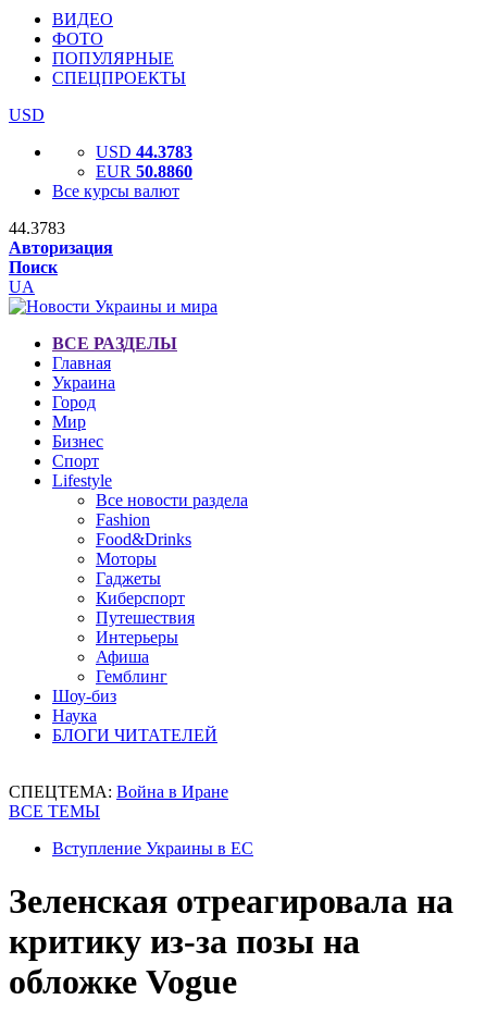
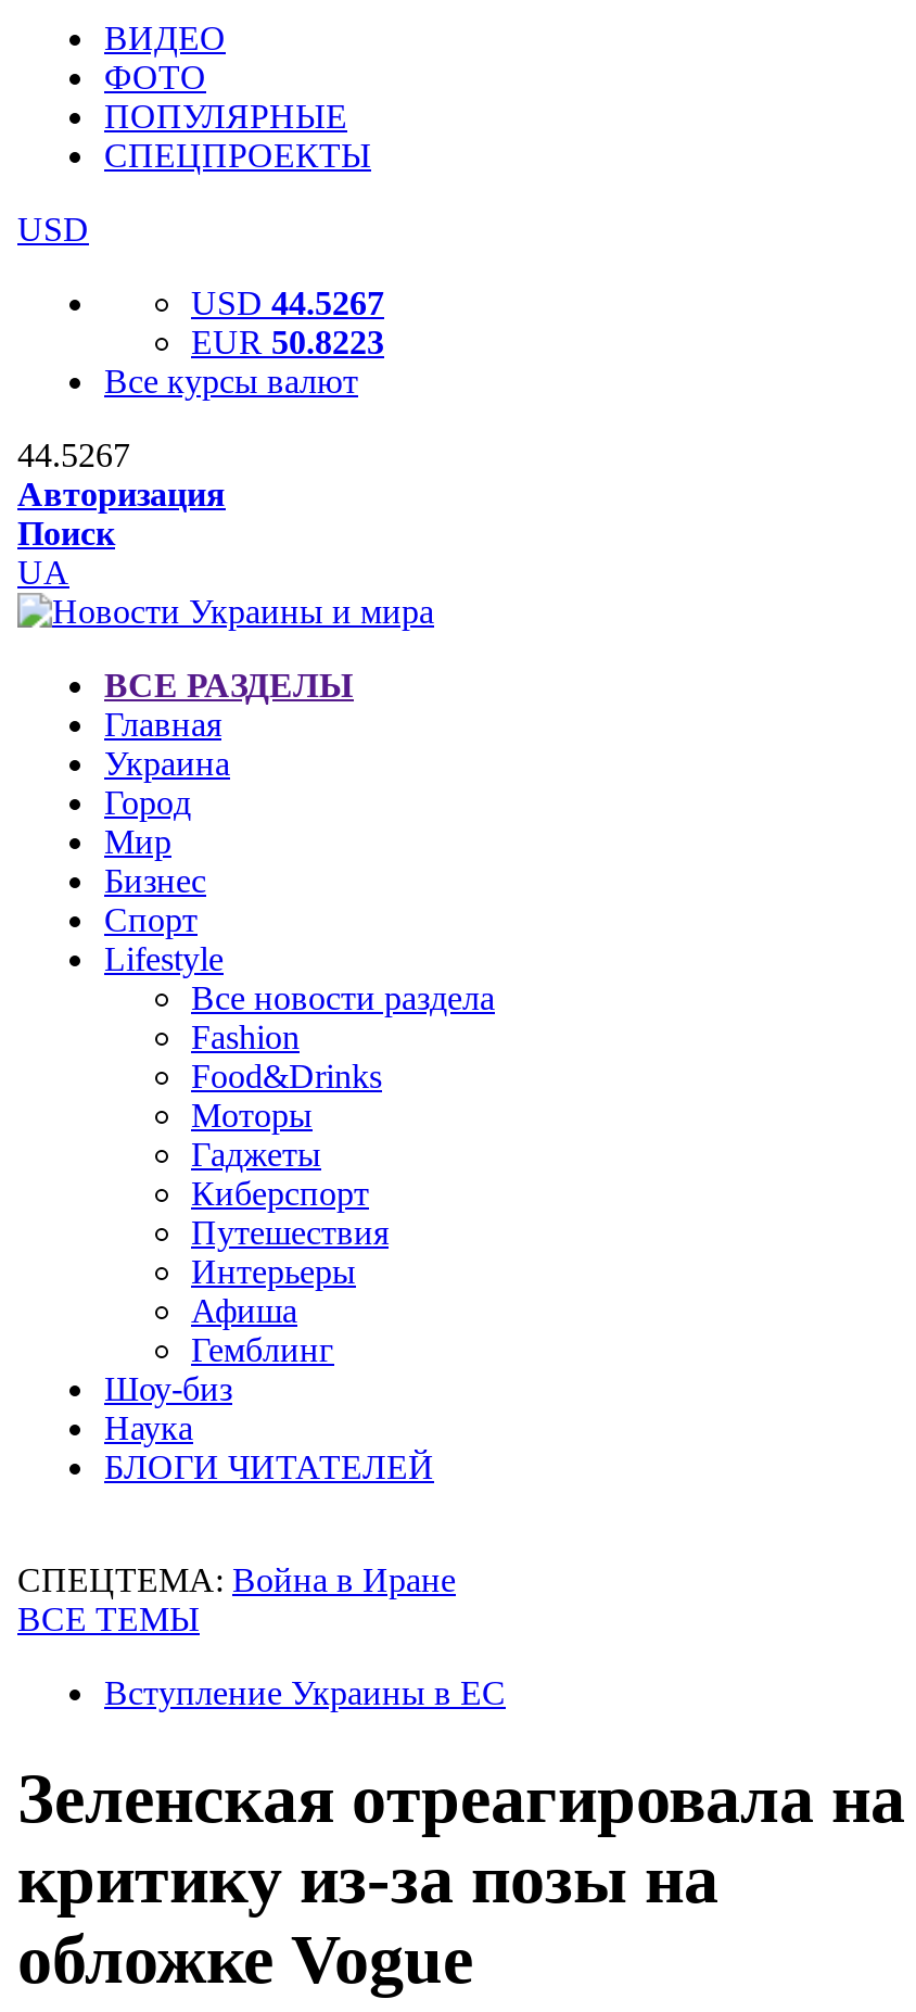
- USD 44.3783
+ USD 44.5267

- EUR 50.8860
+ EUR 50.8223

- 44.3783
+ 44.5267
